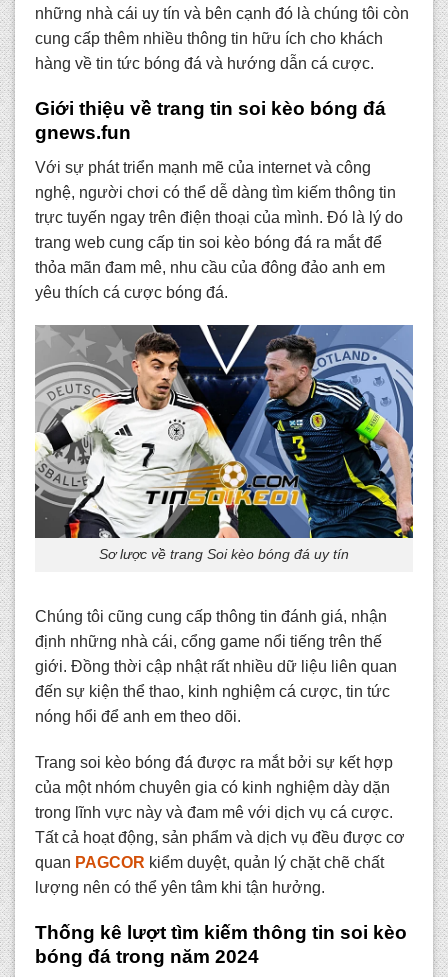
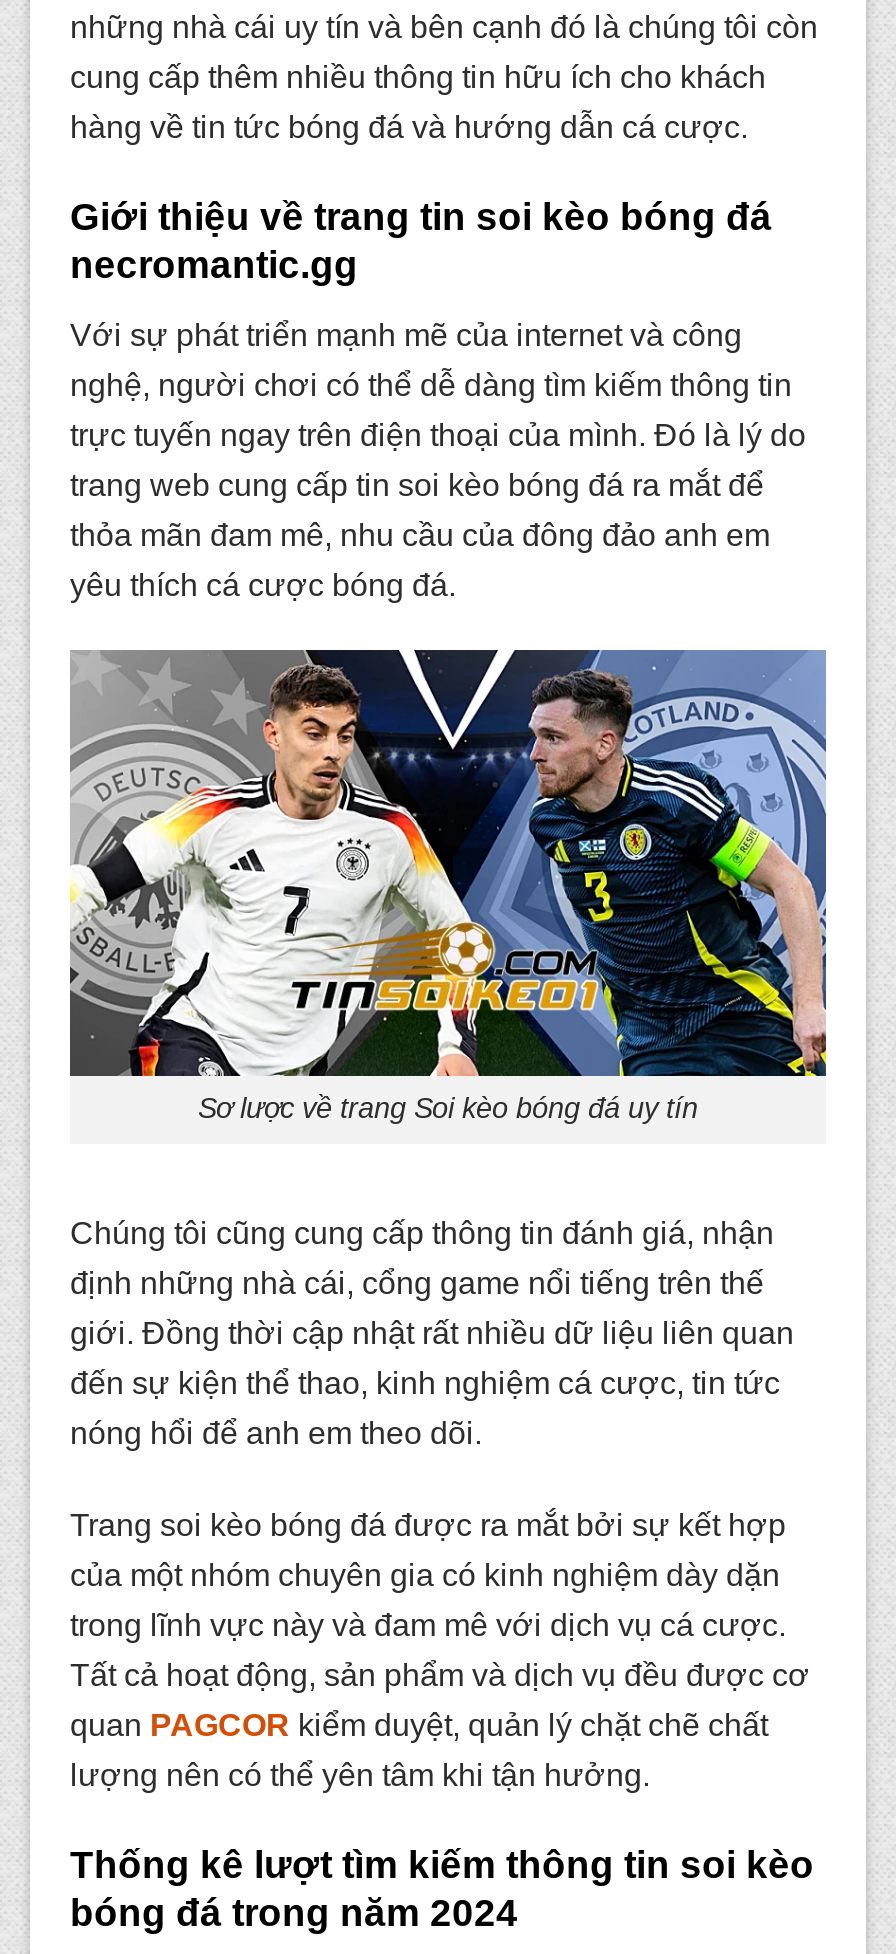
- gnews.fun
+ necromantic.gg
